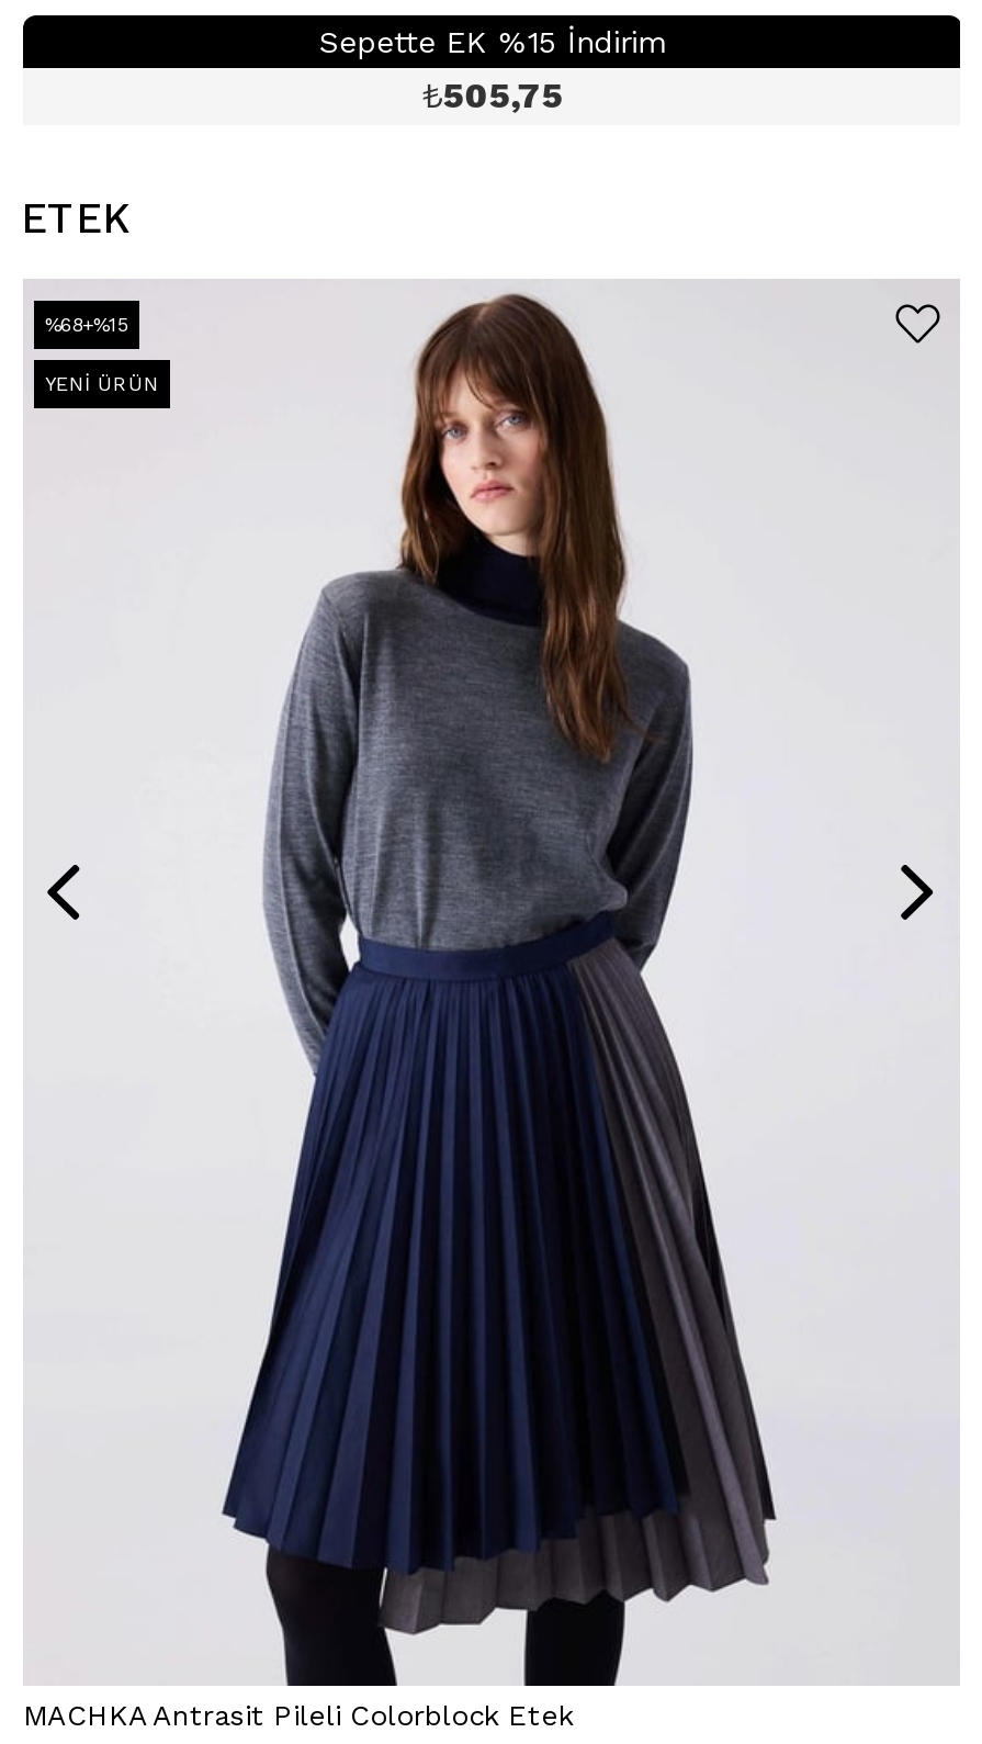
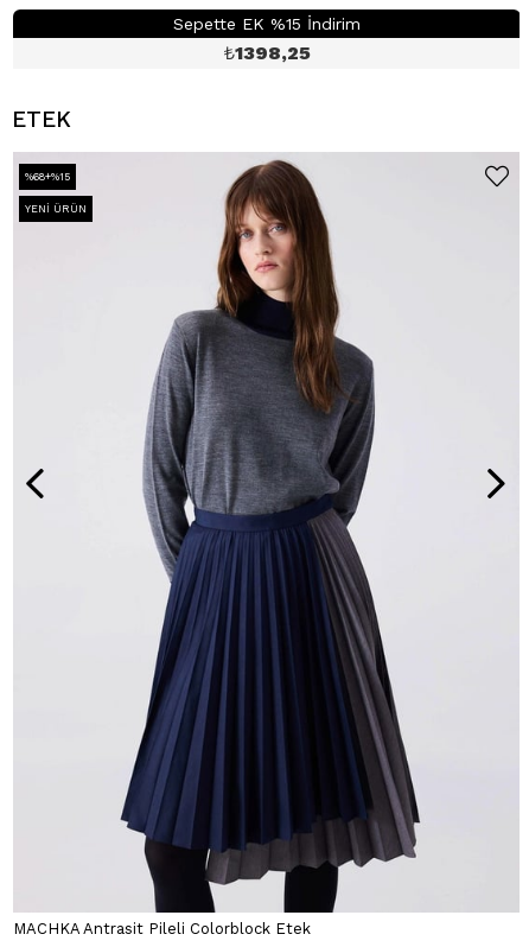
- ₺505,75
+ ₺1398,25
